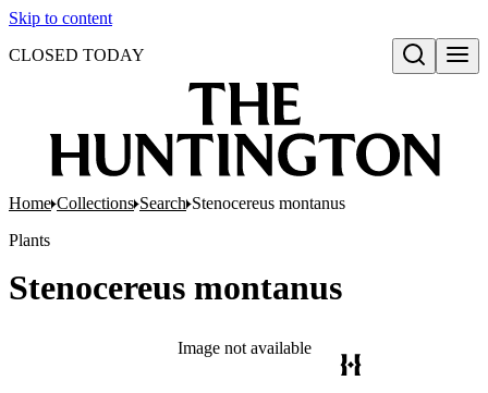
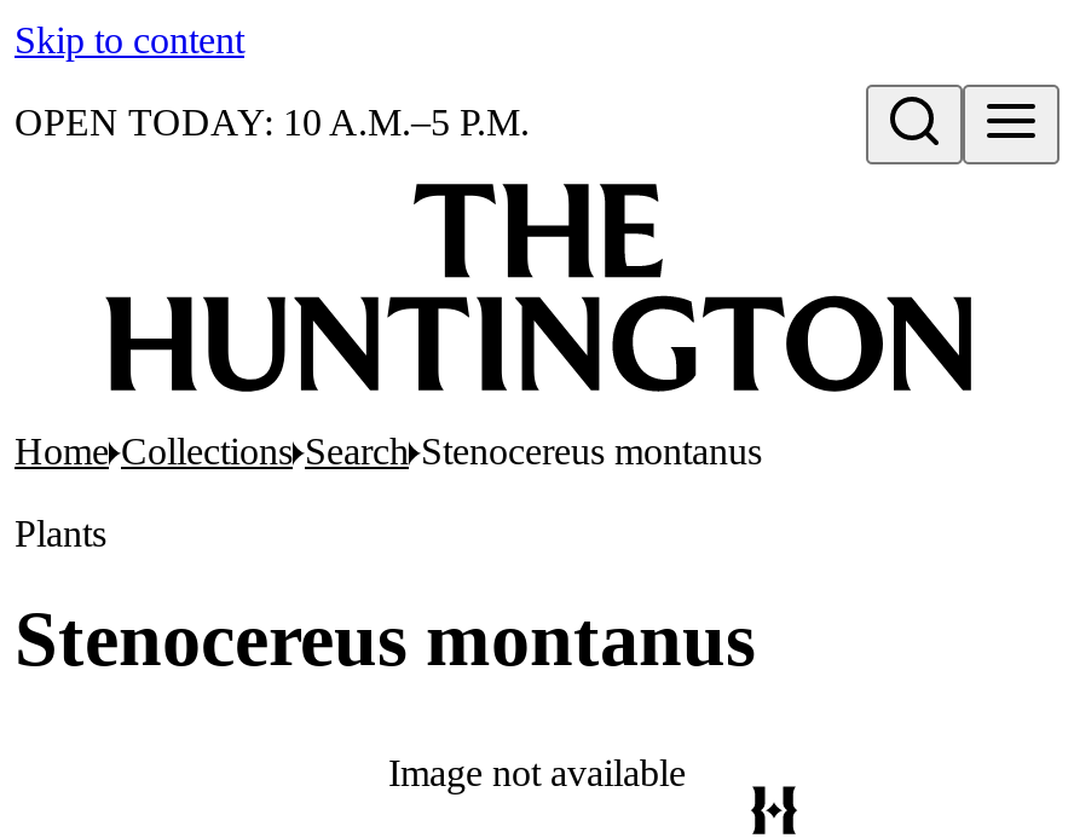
- CLOSED TODAY
+ OPEN TODAY: 10 A.M.–5 P.M.
